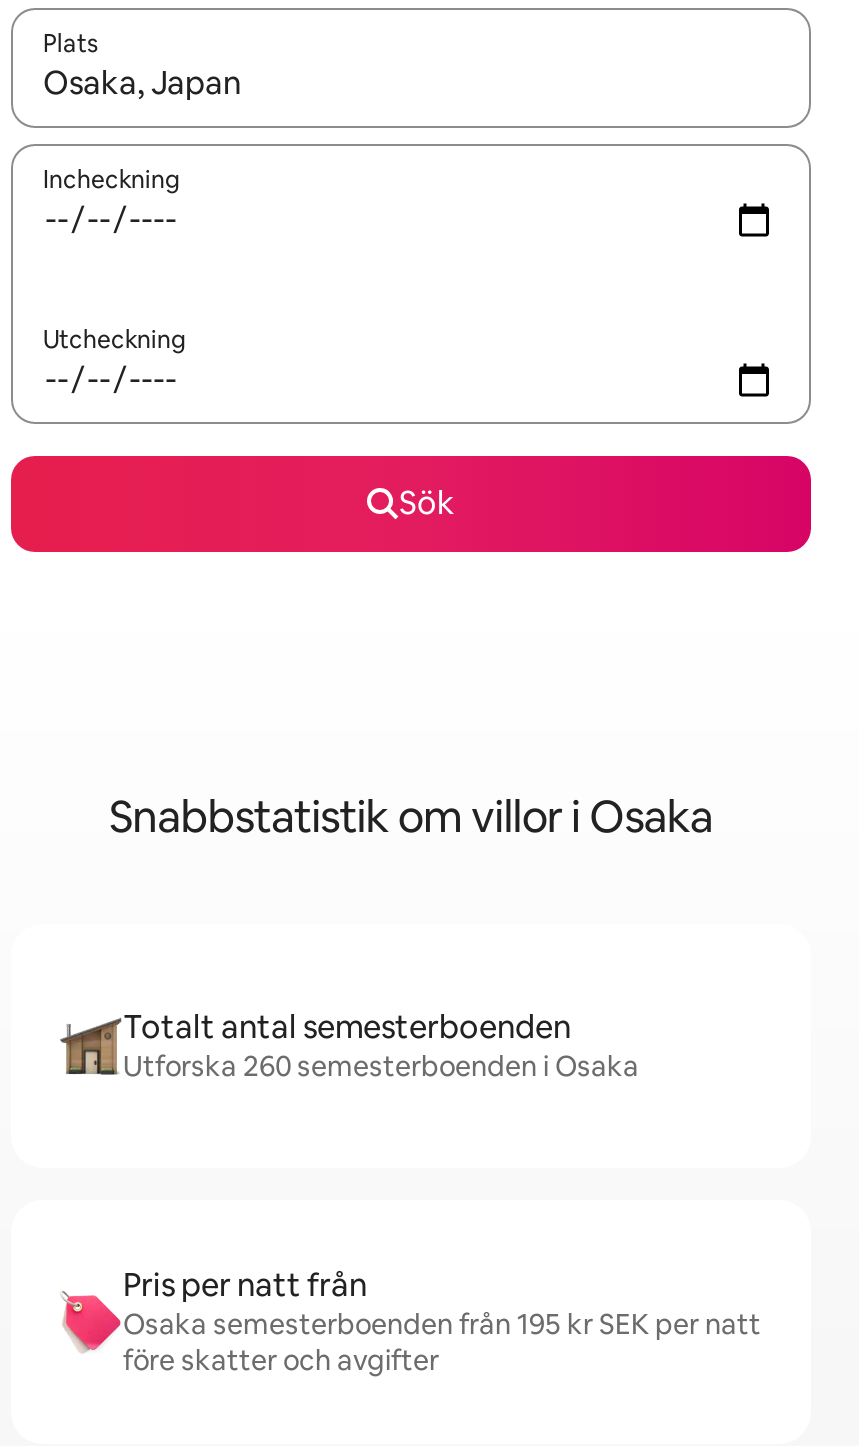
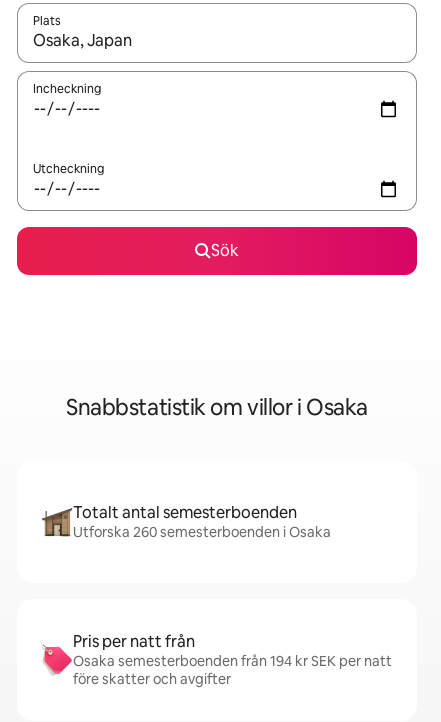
- Osaka semesterboenden från 195 kr SEK per natt
+ Osaka semesterboenden från 194 kr SEK per natt
